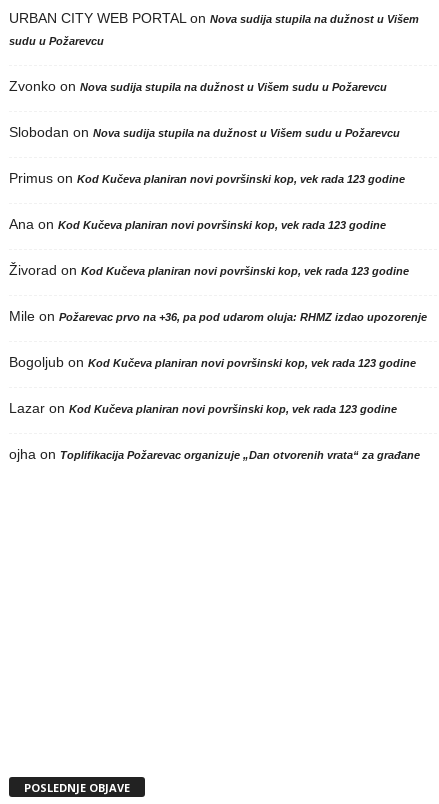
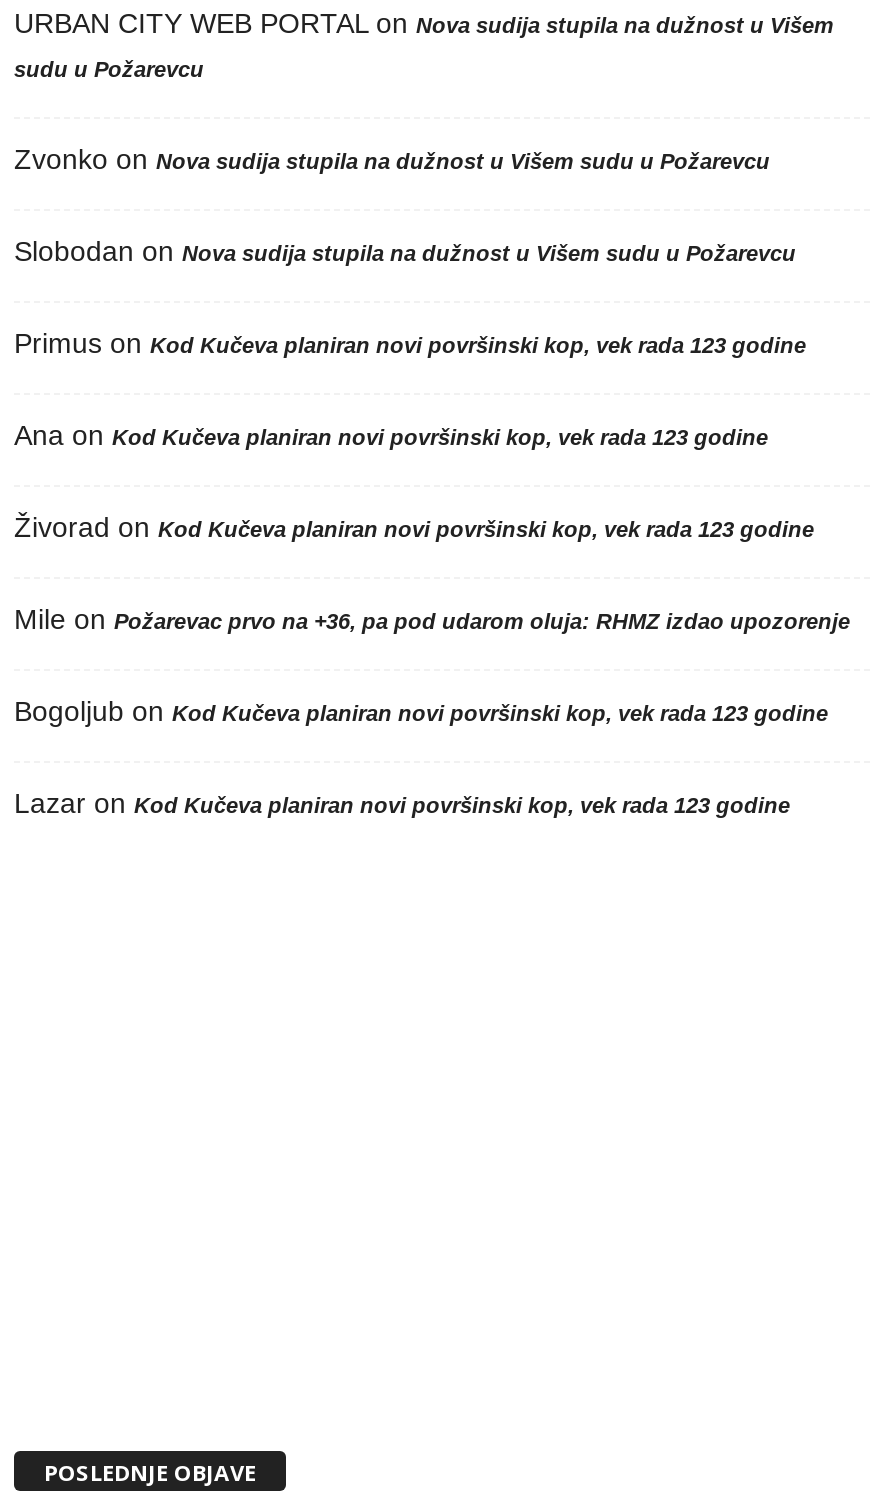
- ojha on Toplifikacija Požarevac organizuje „Dan otvorenih vrata“ za građane
